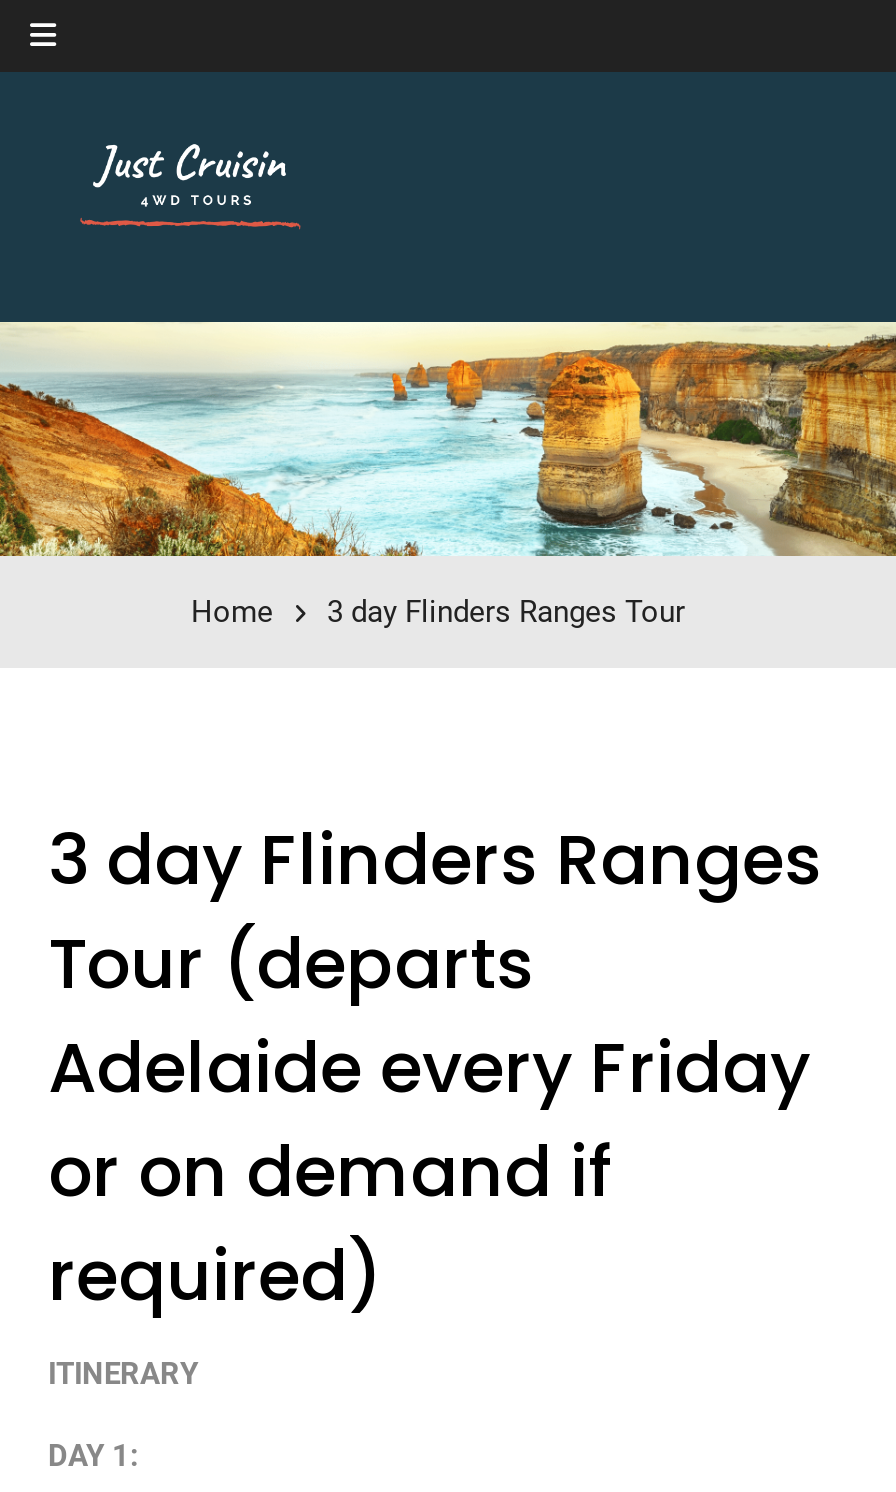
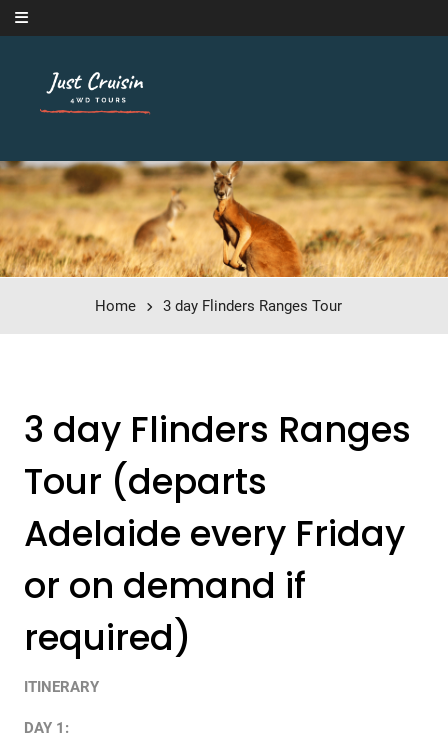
- [image]
+ [image]
